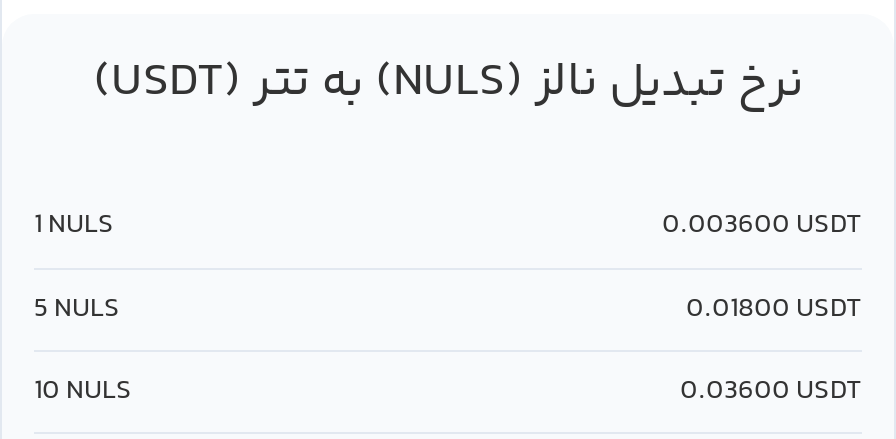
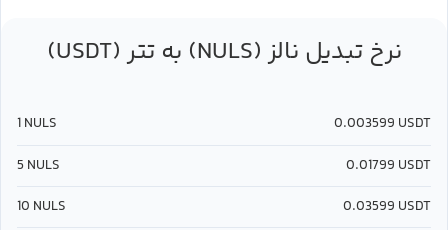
- 0.003600 USDT
+ 0.003599 USDT

- 0.01800 USDT
+ 0.01799 USDT

- 0.03600 USDT
+ 0.03599 USDT
